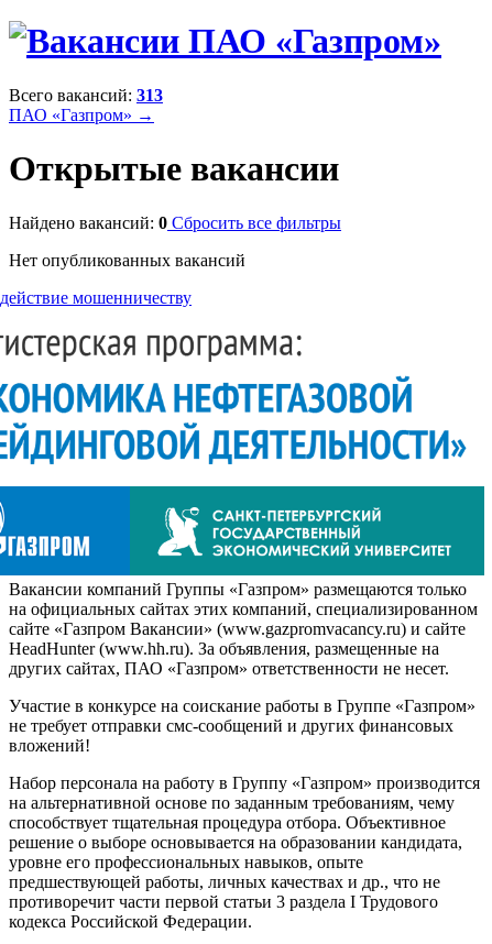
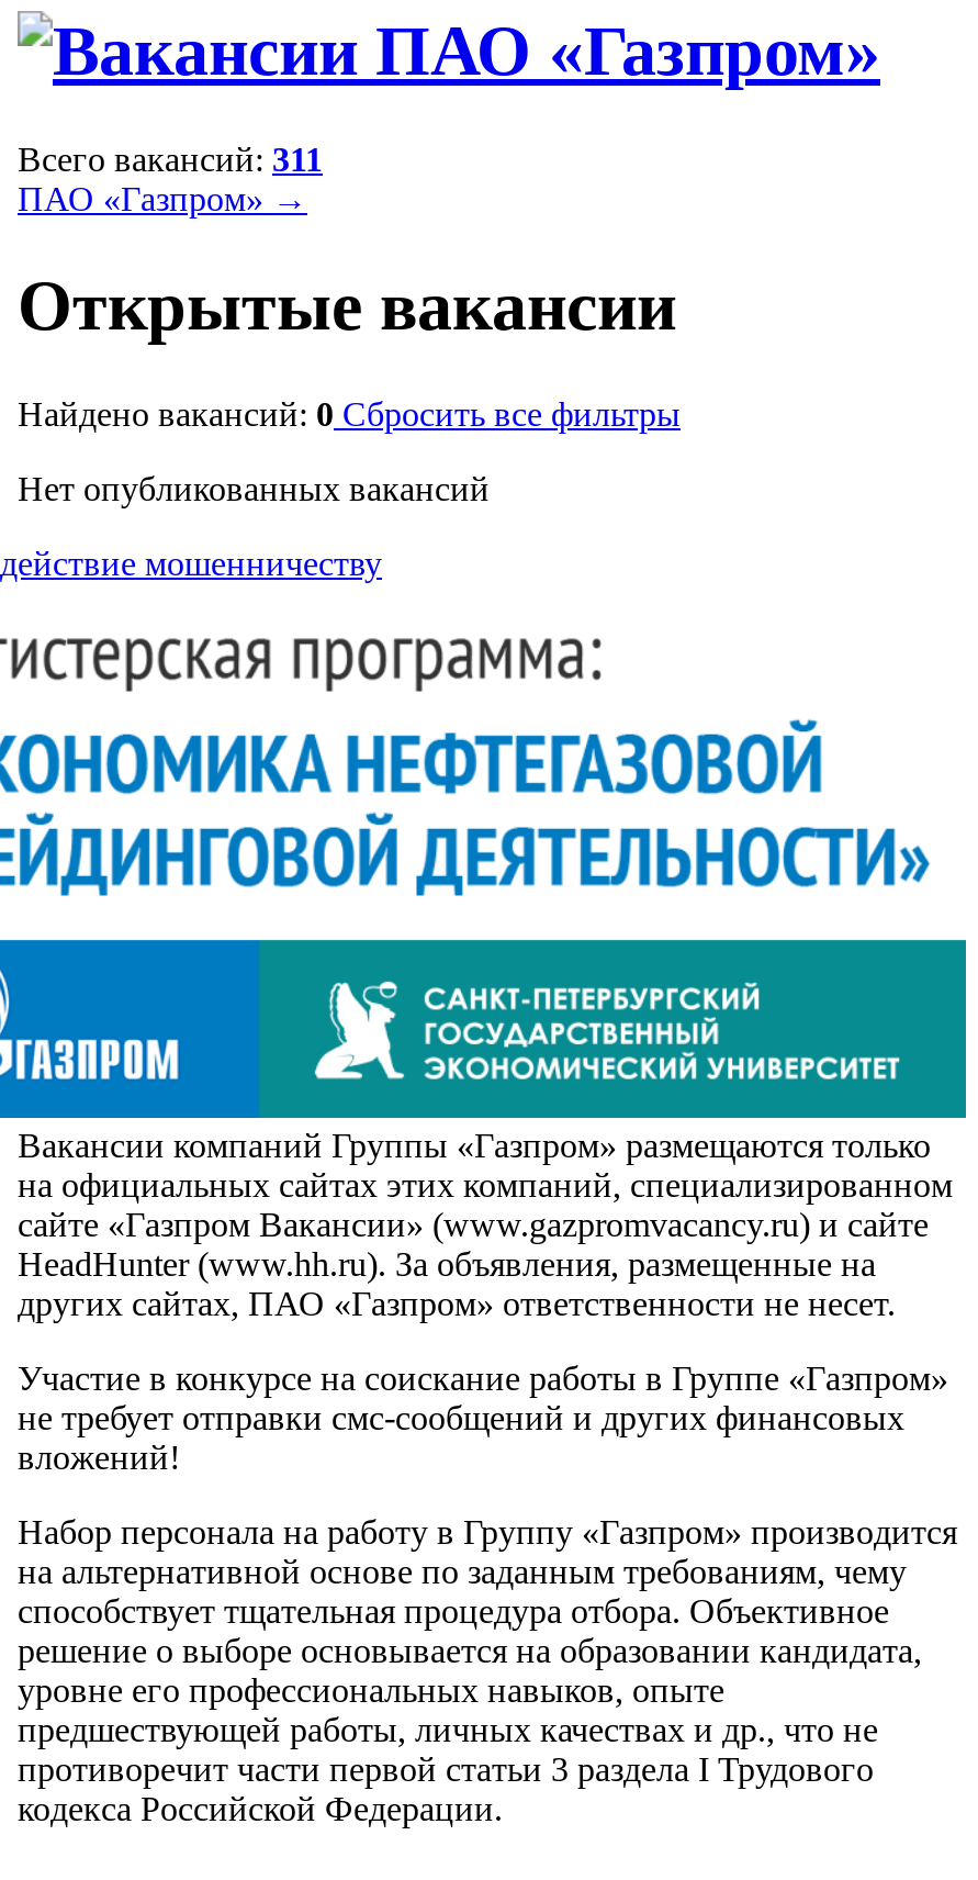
- Всего вакансий: 313
+ Всего вакансий: 311
